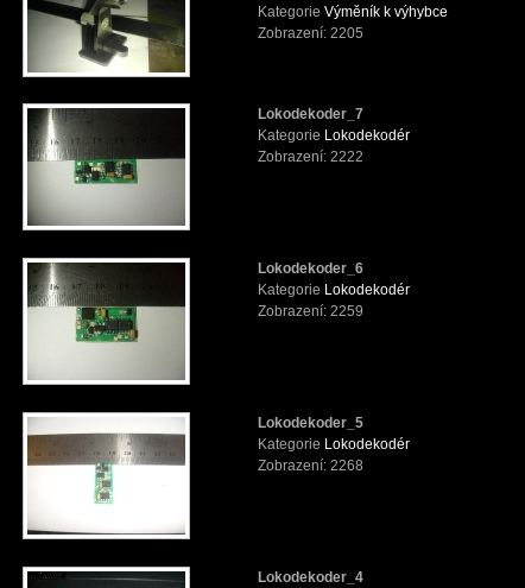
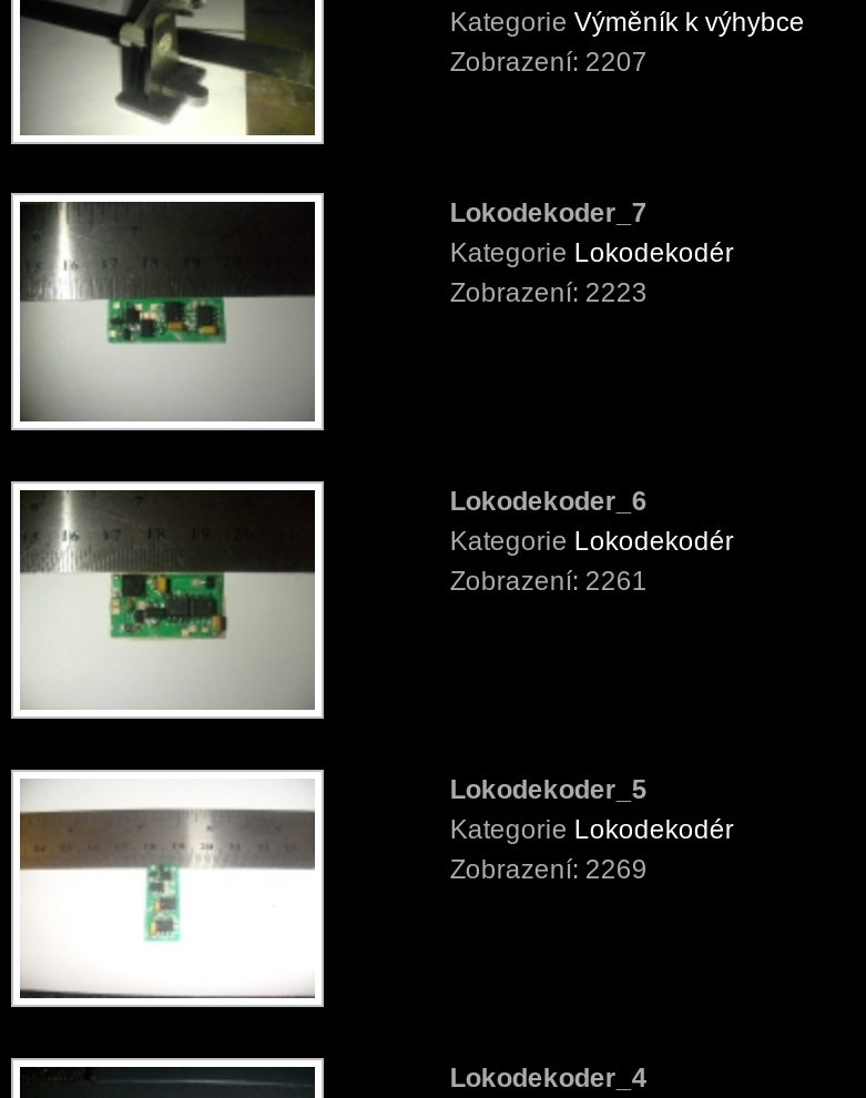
- Zobrazení: 2205
+ Zobrazení: 2207

- Zobrazení: 2222
+ Zobrazení: 2223

- Zobrazení: 2259
+ Zobrazení: 2261

- Zobrazení: 2268
+ Zobrazení: 2269
